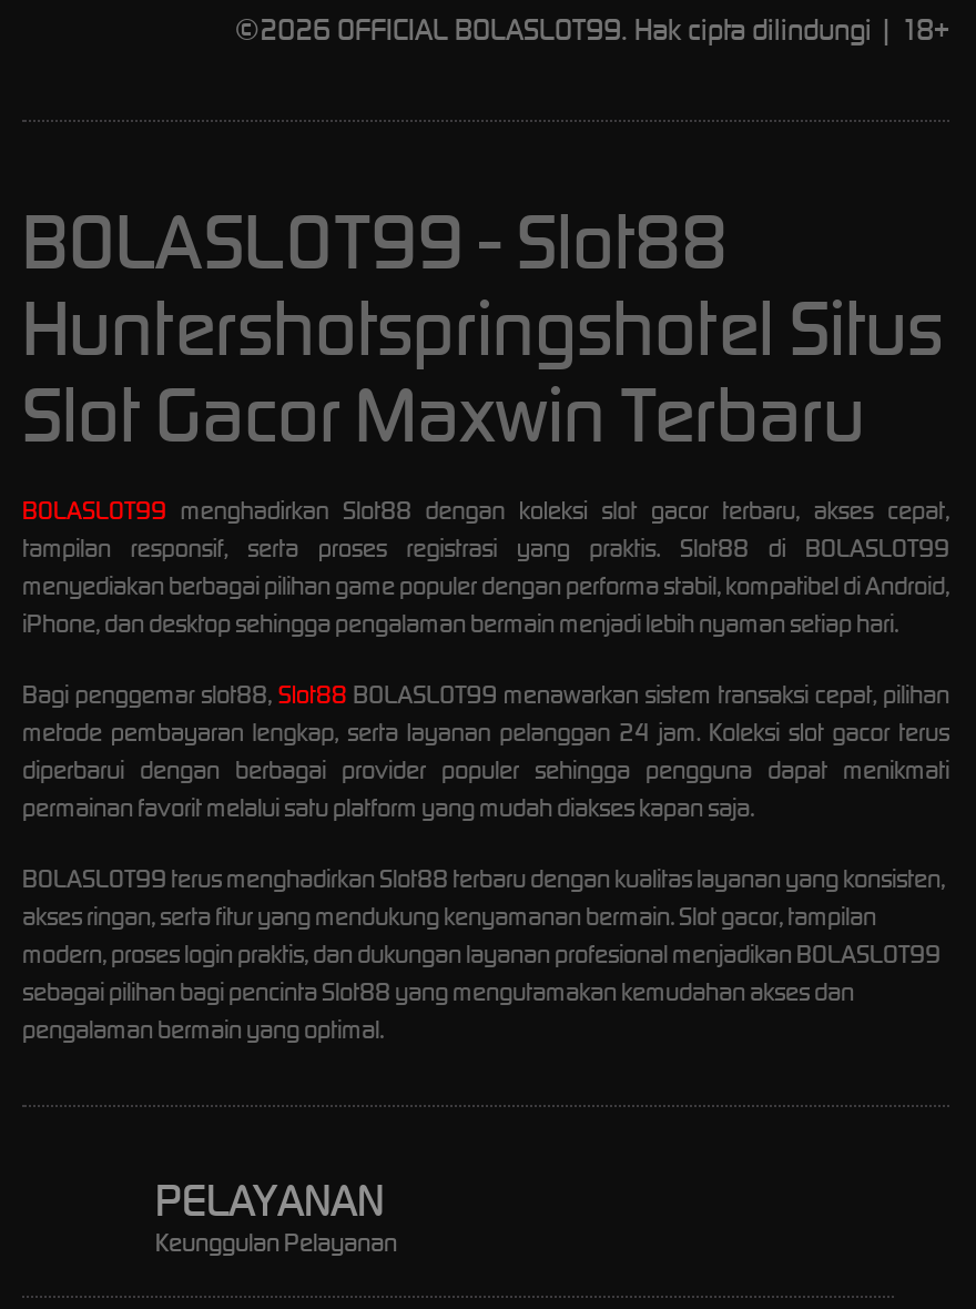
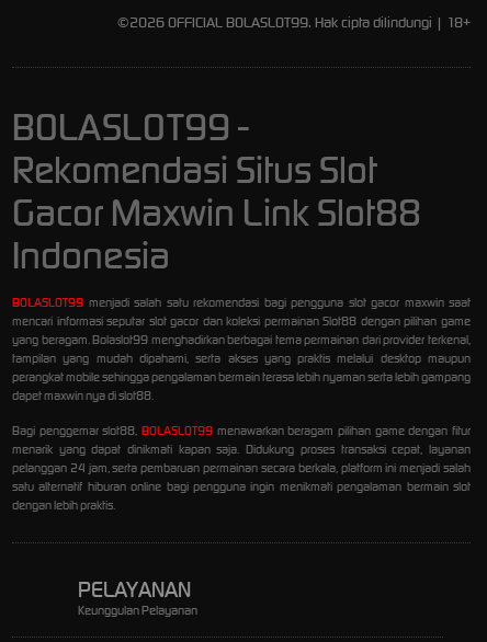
- BOLASLOT99 - Slot88
- Huntershotspringshotel Situs
- Slot Gacor Maxwin Terbaru
- BOLASLOT99 menghadirkan Slot88 dengan koleksi slot gacor terbaru, akses cepat,
- tampilan responsif, serta proses registrasi yang praktis. Slot88 di BOLASLOT99
- menyediakan berbagai pilihan game populer dengan performa stabil, kompatibel di Android,
- iPhone, dan desktop sehingga pengalaman bermain menjadi lebih nyaman setiap hari.
- Bagi penggemar slot88, Slot88 BOLASLOT99 menawarkan sistem transaksi cepat, pilihan
- metode pembayaran lengkap, serta layanan pelanggan 24 jam. Koleksi slot gacor terus
- diperbarui dengan berbagai provider populer sehingga pengguna dapat menikmati
- permainan favorit melalui satu platform yang mudah diakses kapan saja.
- BOLASLOT99 terus menghadirkan Slot88 terbaru dengan kualitas layanan yang konsisten,
- akses ringan, serta fitur yang mendukung kenyamanan bermain. Slot gacor, tampilan
- modern, proses login praktis, dan dukungan layanan profesional menjadikan BOLASLOT99
- sebagai pilihan bagi pencinta Slot88 yang mengutamakan kemudahan akses dan
- pengalaman bermain yang optimal.
+ BOLASLOT99 -
+ Rekomendasi Situs Slot
+ Gacor Maxwin Link Slot88
+ Indonesia
+ BOLASLOT99 menjadi salah satu rekomendasi bagi pengguna slot gacor maxwin saat
+ mencari informasi seputar slot gacor dan koleksi permainan Slot88 dengan pilihan game
+ yang beragam. Bolaslot99 menghadirkan berbagai tema permainan dari provider terkenal,
+ tampilan yang mudah dipahami, serta akses yang praktis melalui desktop maupun
+ perangkat mobile sehingga pengalaman bermain terasa lebih nyaman serta lebih gampang
+ dapet maxwin nya di slot88.
+ Bagi penggemar slot88, BOLASLOT99 menawarkan beragam pilihan game dengan fitur
+ menarik yang dapat dinikmati kapan saja. Didukung proses transaksi cepat, layanan
+ pelanggan 24 jam, serta pembaruan permainan secara berkala, platform ini menjadi salah
+ satu alternatif hiburan online bagi pengguna ingin menikmati pengalaman bermain slot
+ dengan lebih praktis.
